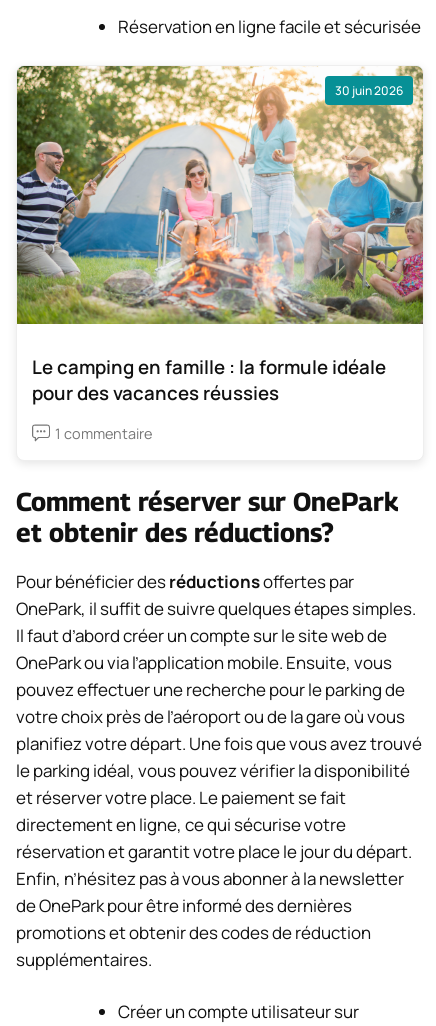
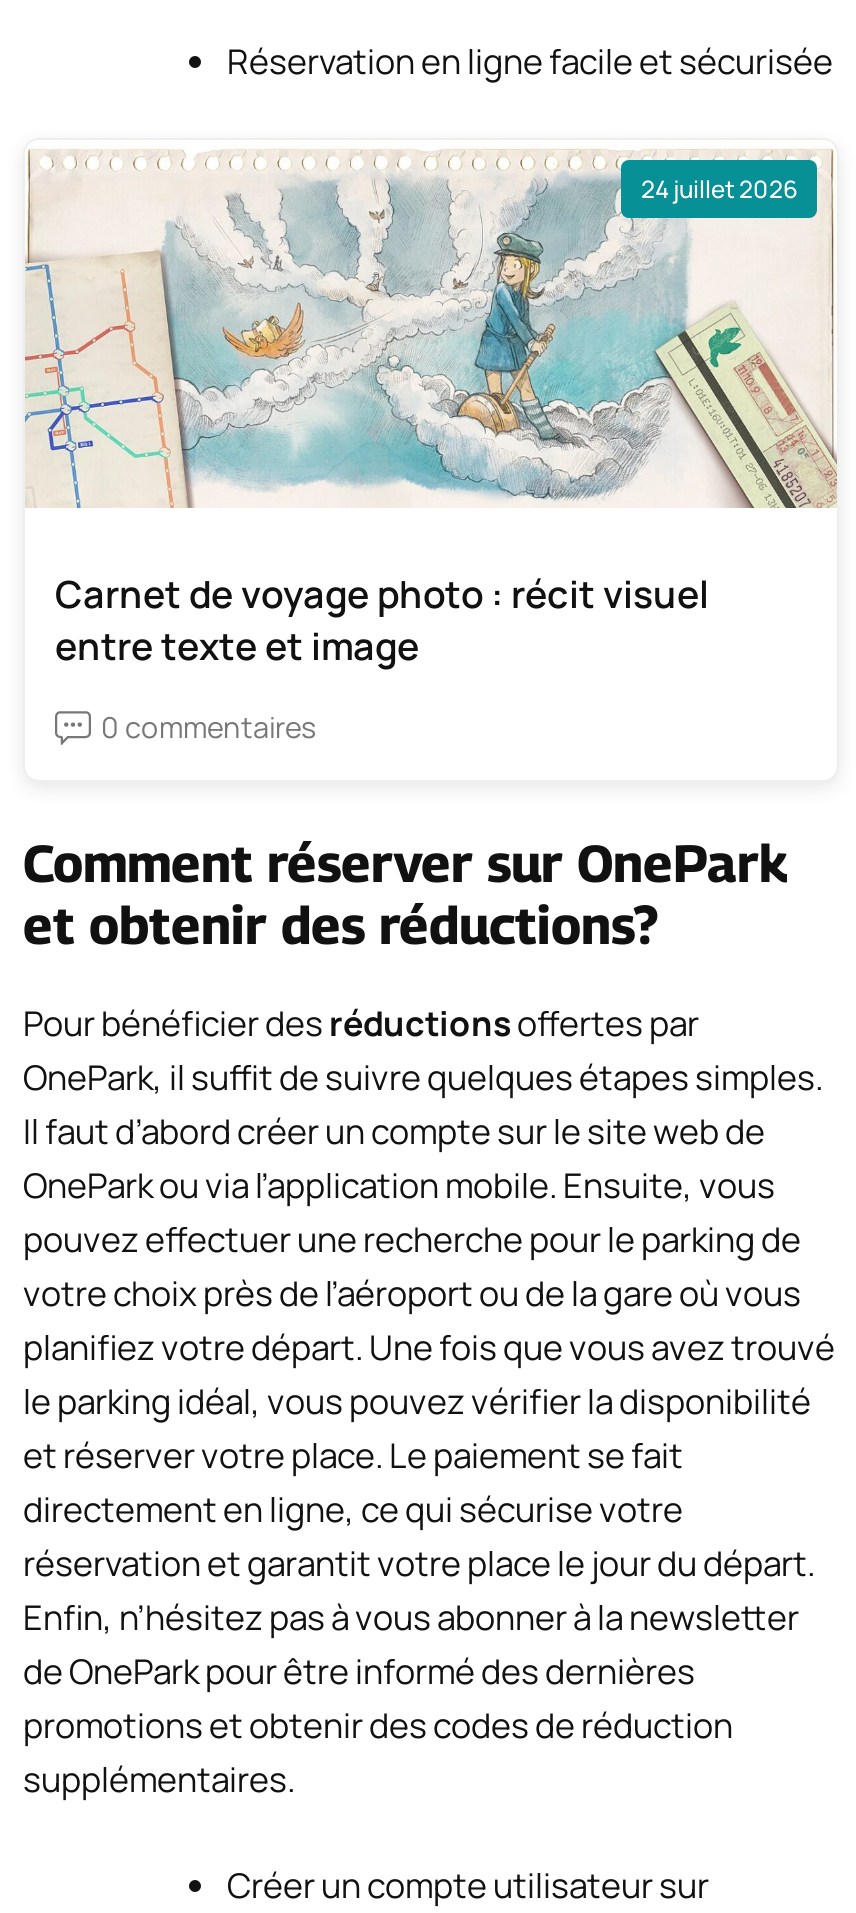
- [image]
- 30 juin 2026
+ [image]
+ 24 juillet 2026

- Le camping en famille : la formule idéale
- pour des vacances réussies
+ Carnet de voyage photo : récit visuel
+ entre texte et image

- 1 commentaire
+ 0 commentaires
